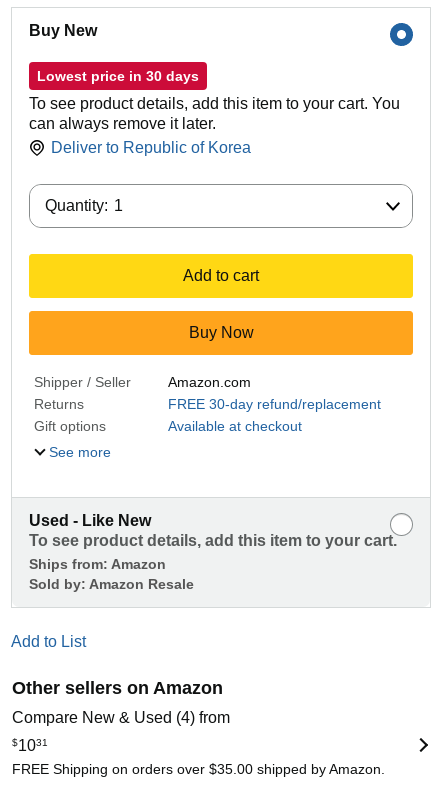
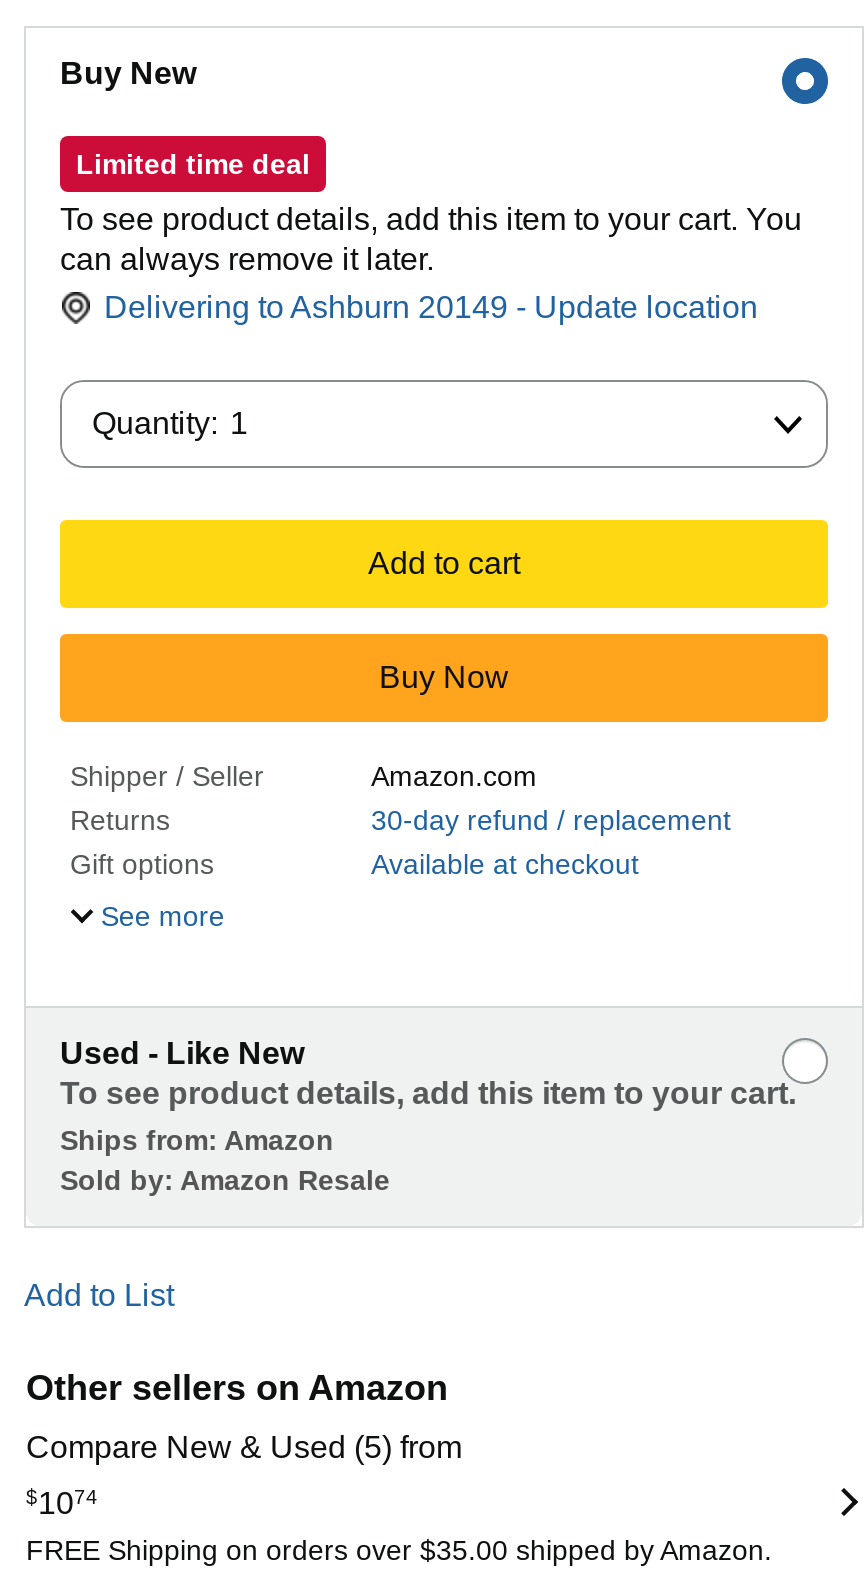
- Lowest price in 30 days
+ Limited time deal

- Deliver to Republic of Korea
+ Delivering to Ashburn 20149 - Update location

- FREE 30-day refund/replacement
+ 30-day refund / replacement

- Compare New & Used (4) from
+ Compare New & Used (5) from

- $1031
+ $1074
